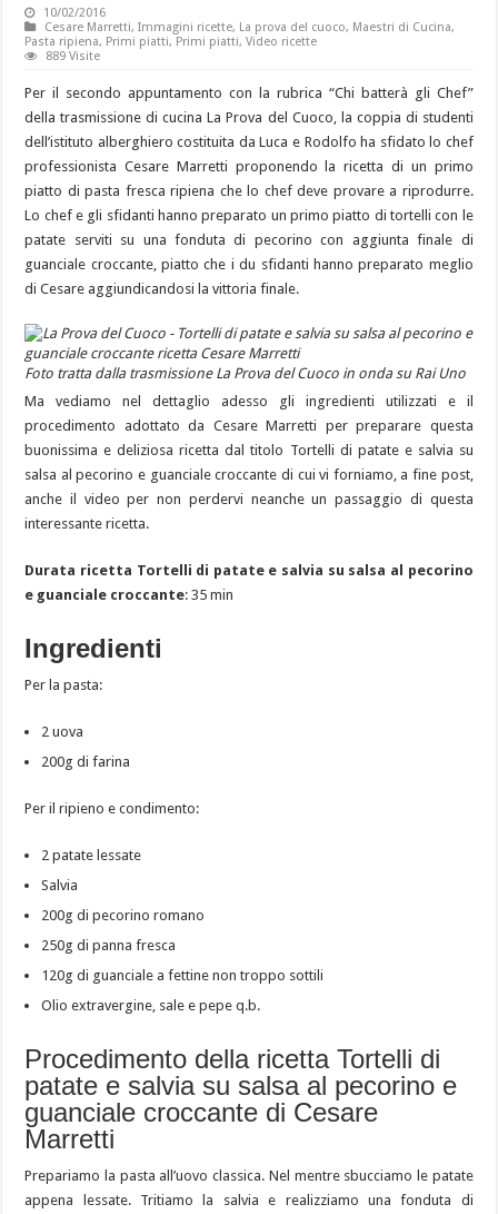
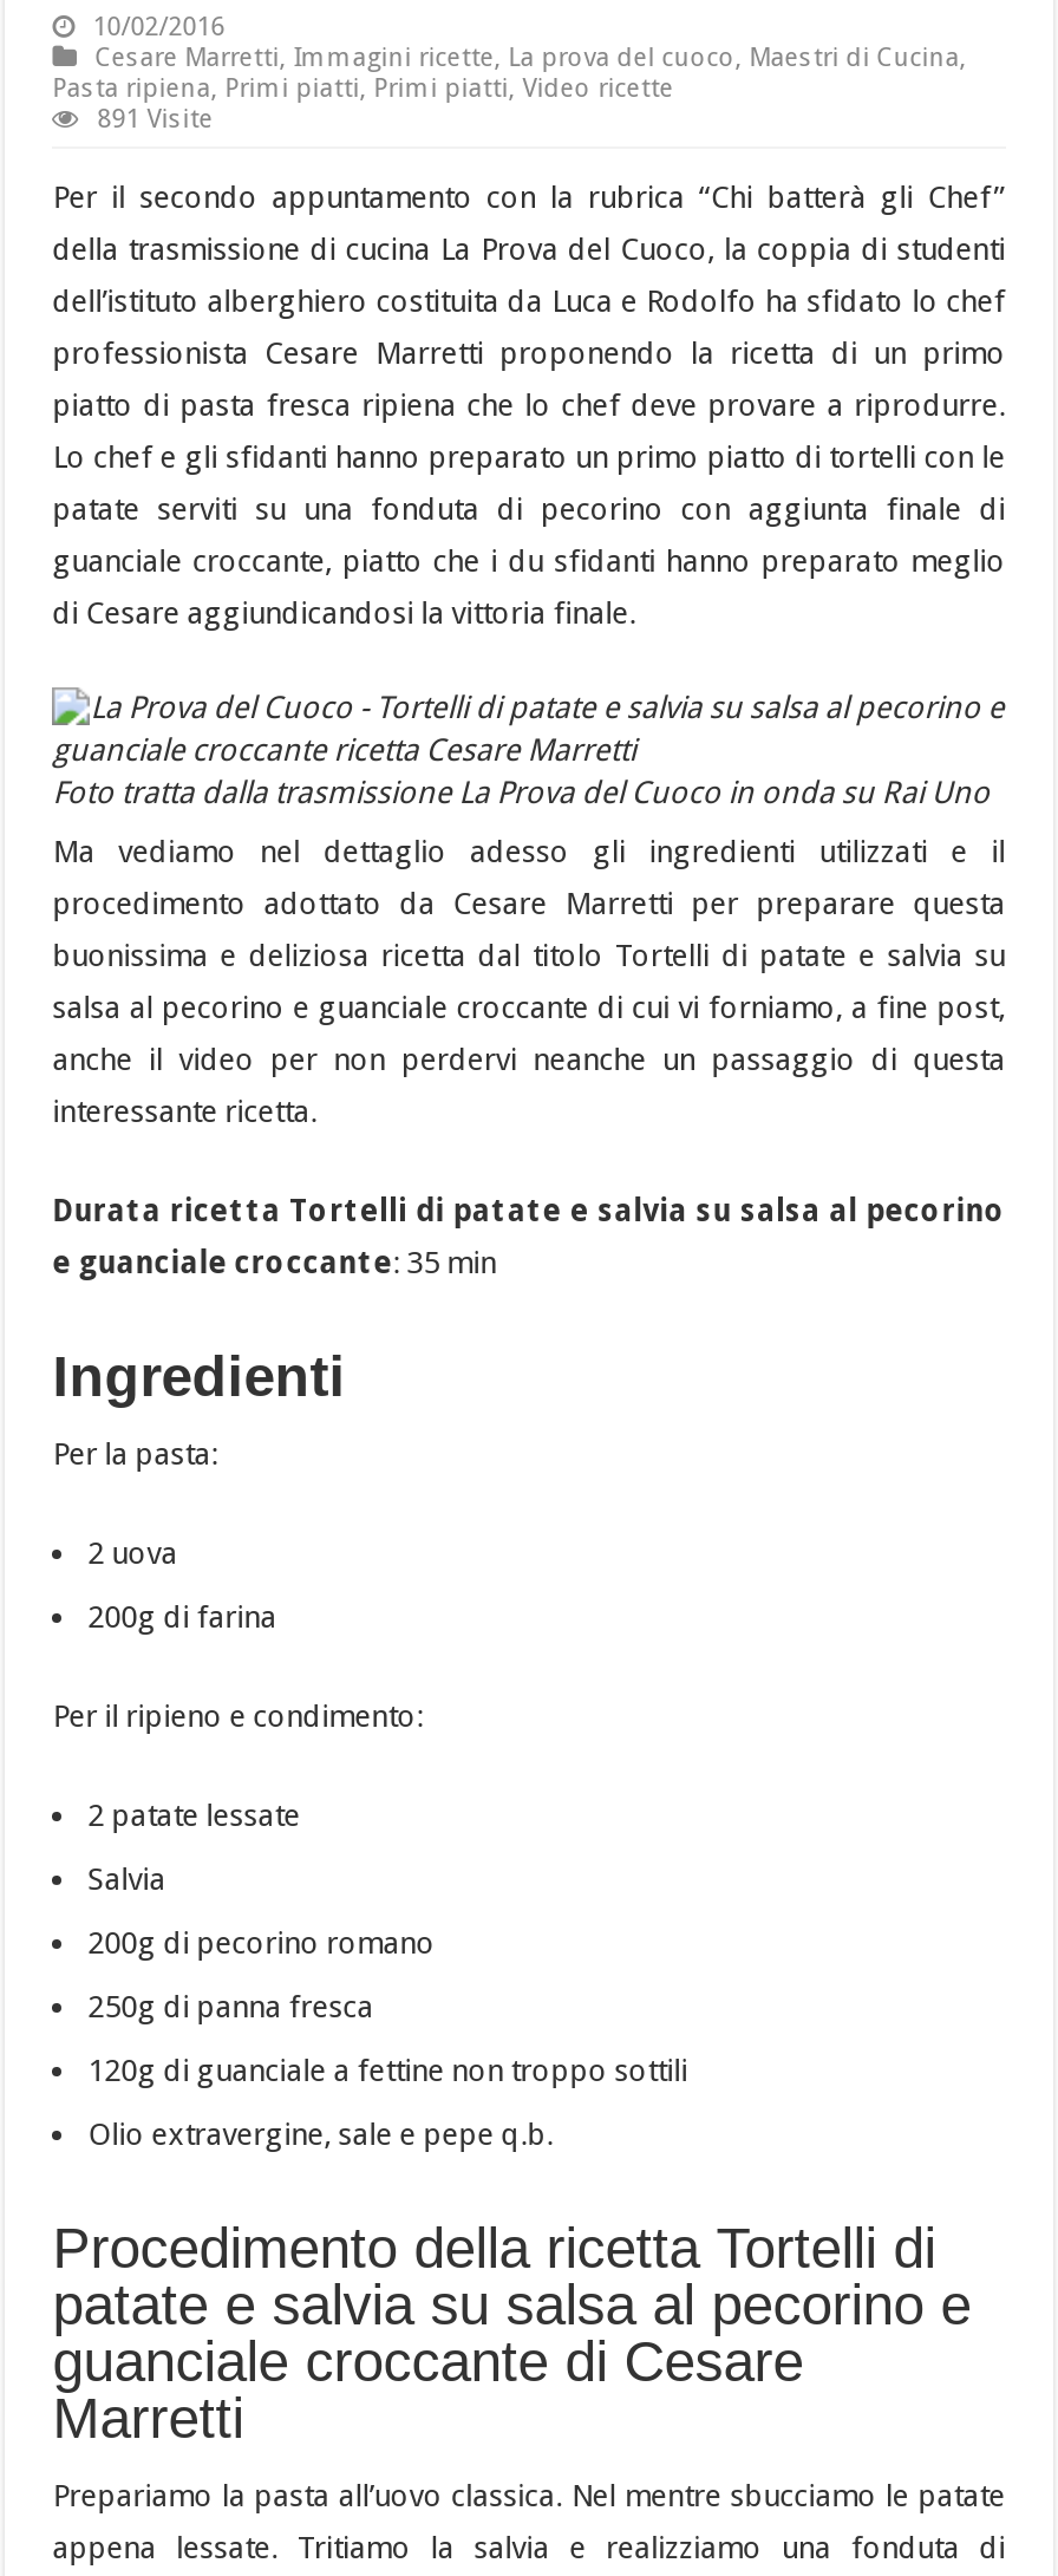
- 889 Visite
+ 891 Visite
